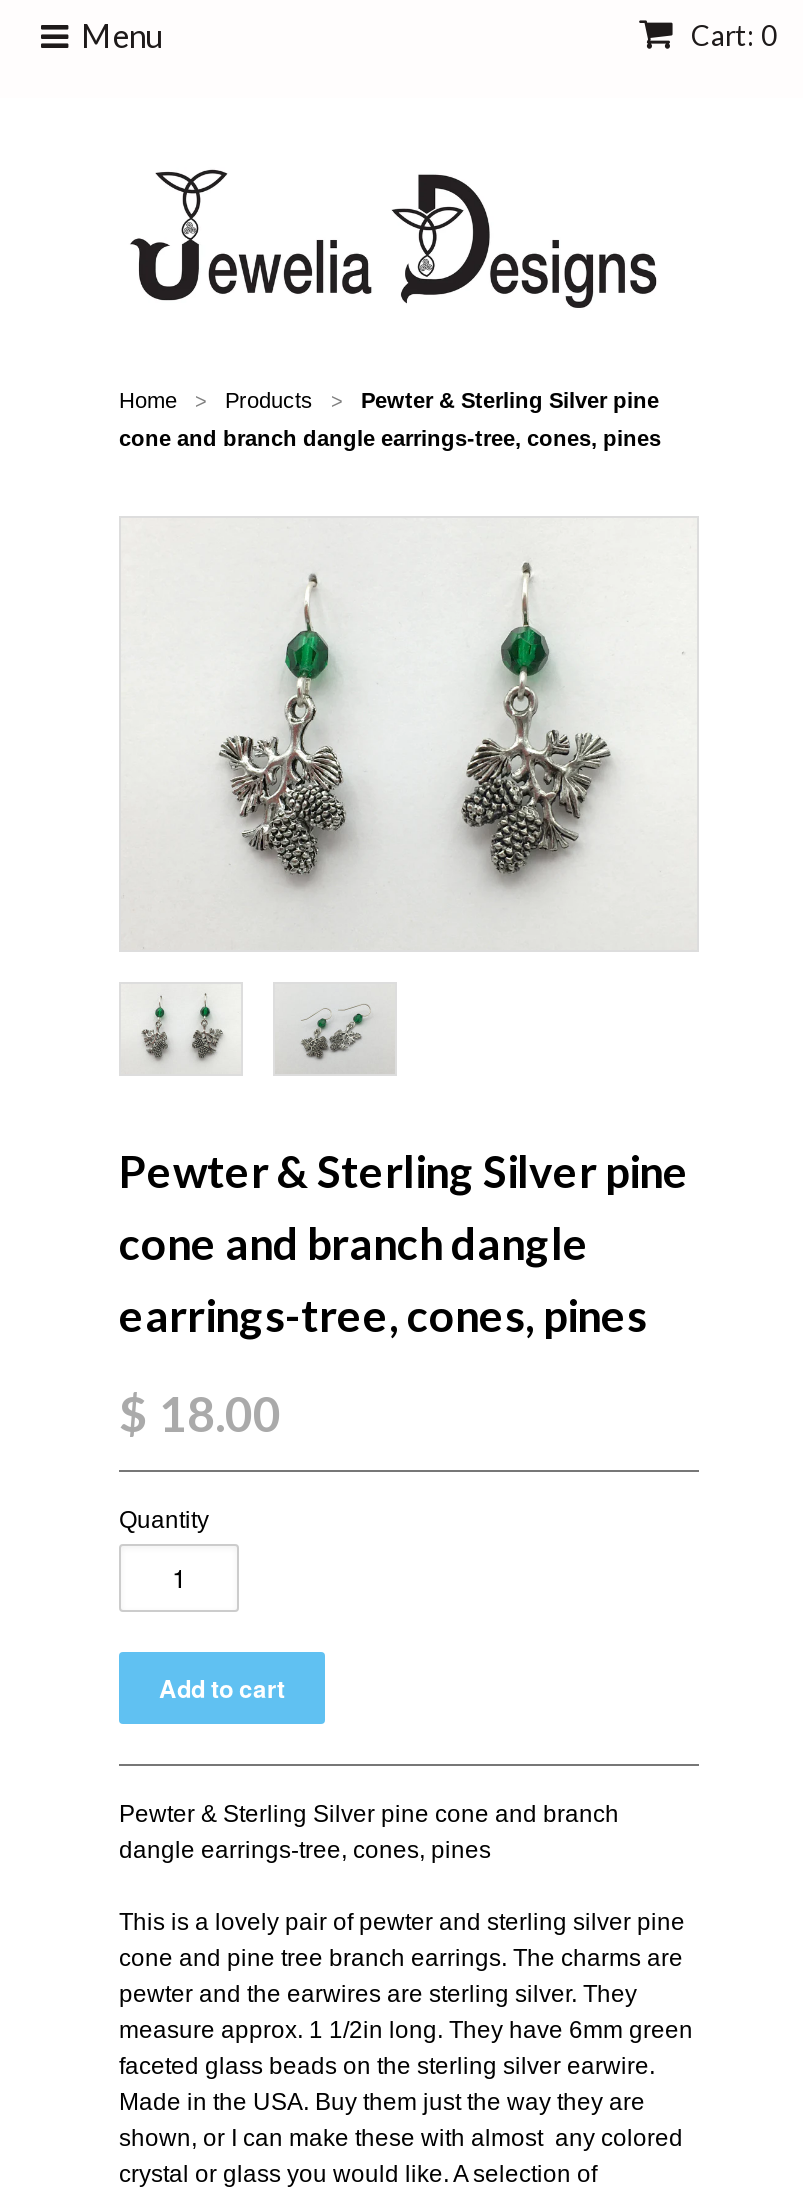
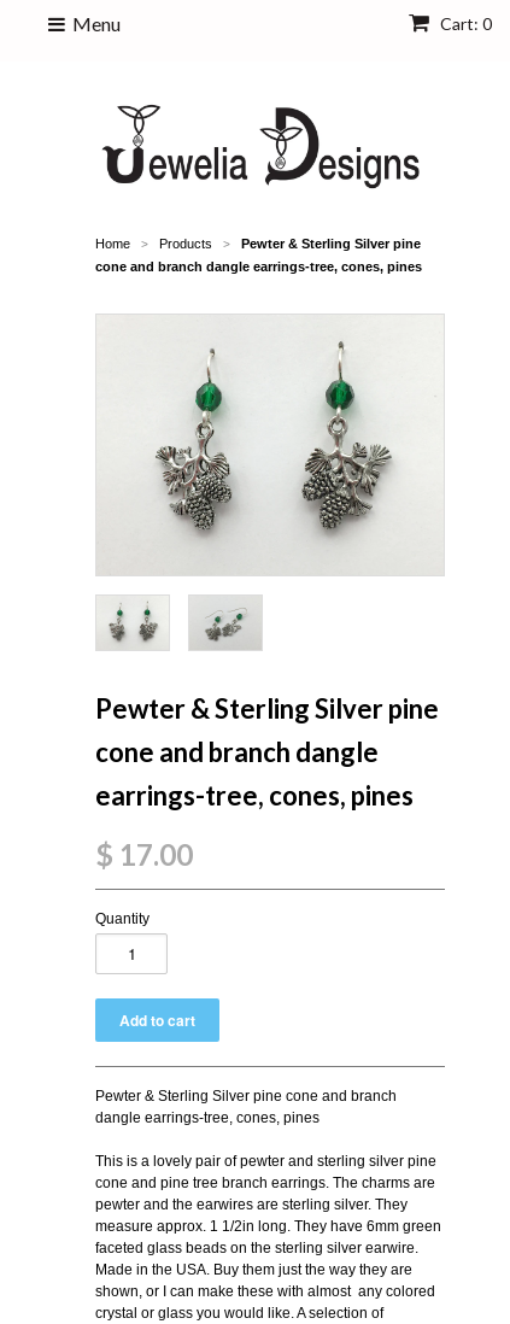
- $ 18.00
+ $ 17.00
